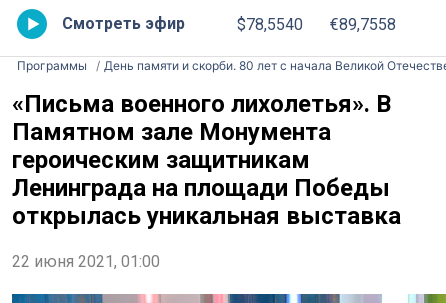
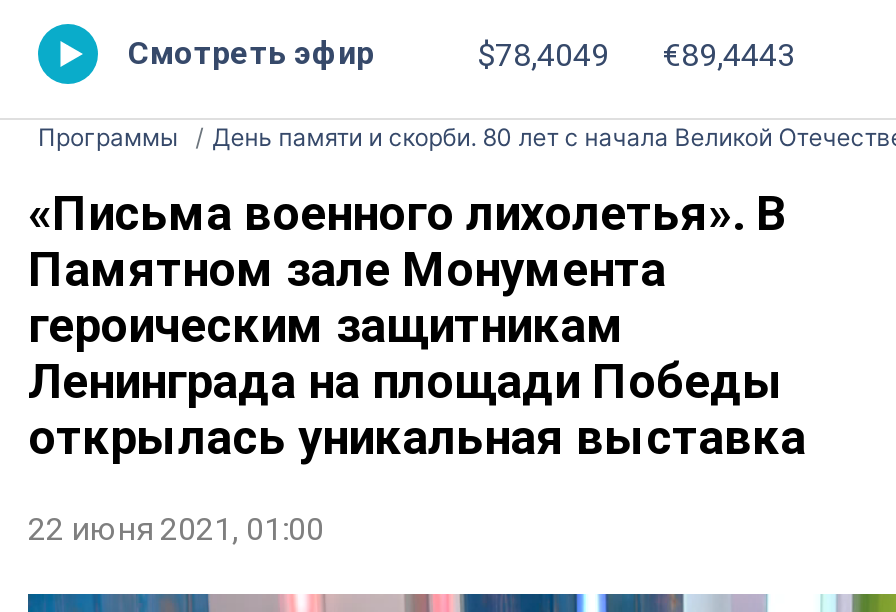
- $78,5540
+ $78,4049

- €89,7558
+ €89,4443
